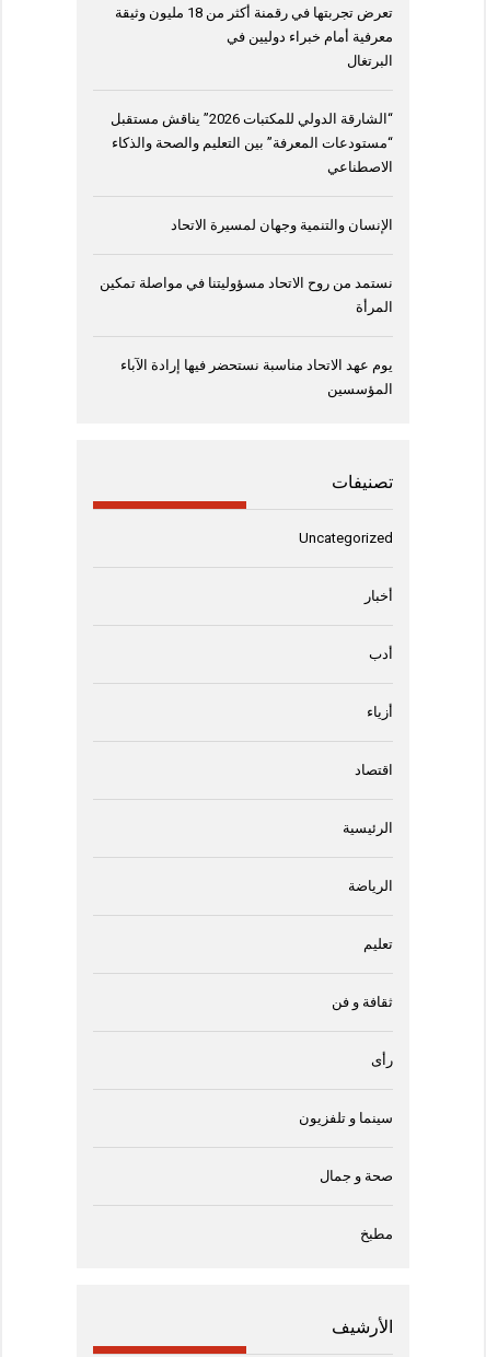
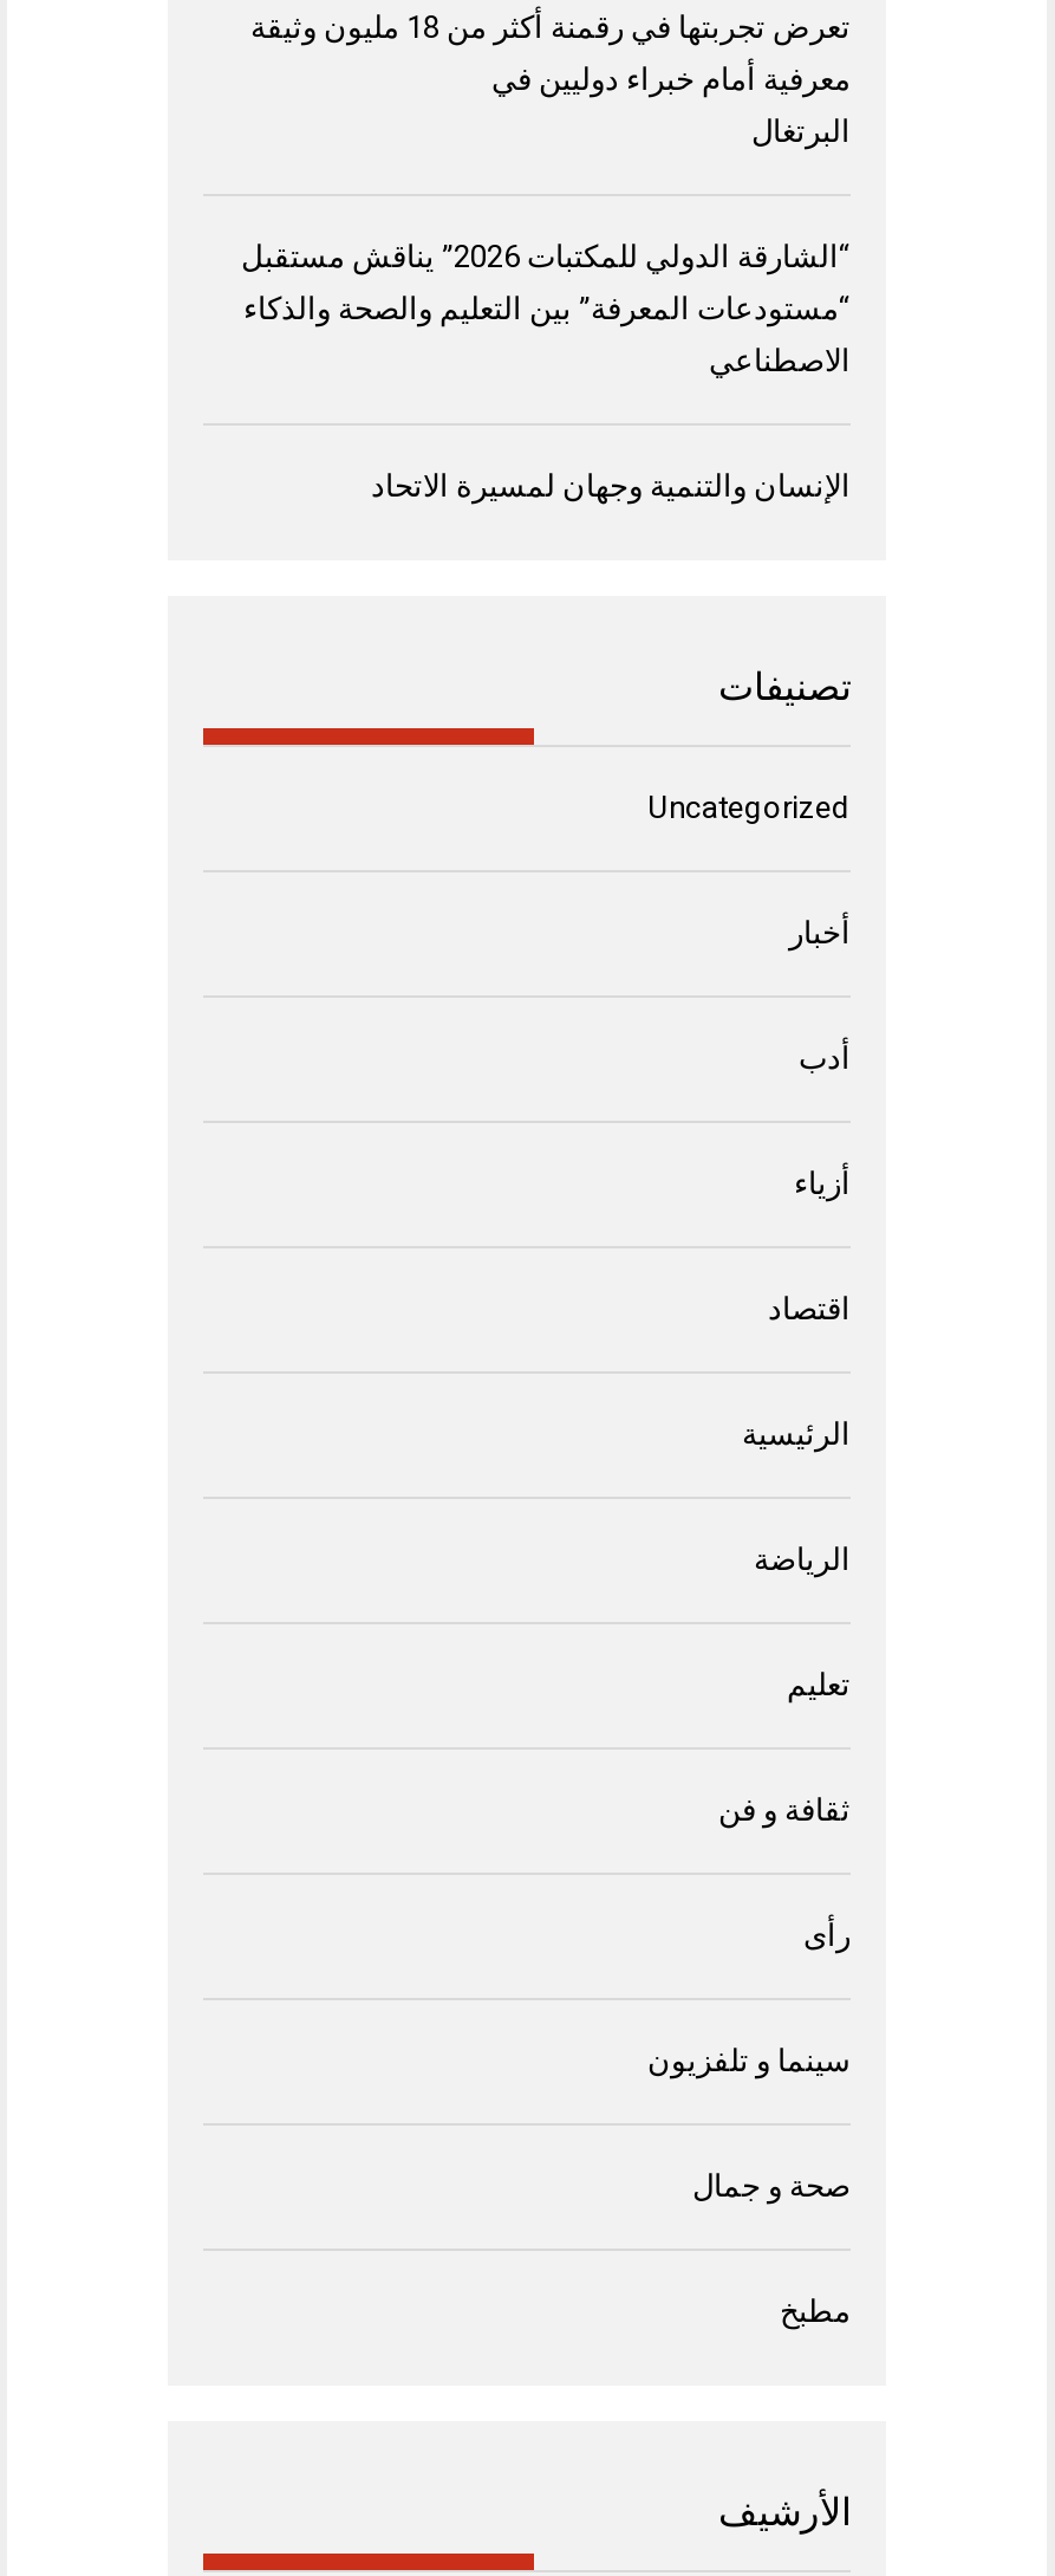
- نستمد من روح الاتحاد مسؤوليتنا في مواصلة تمكين
- المرأة

- يوم عهد الاتحاد مناسبة نستحضر فيها إرادة الآباء
- المؤسسين
